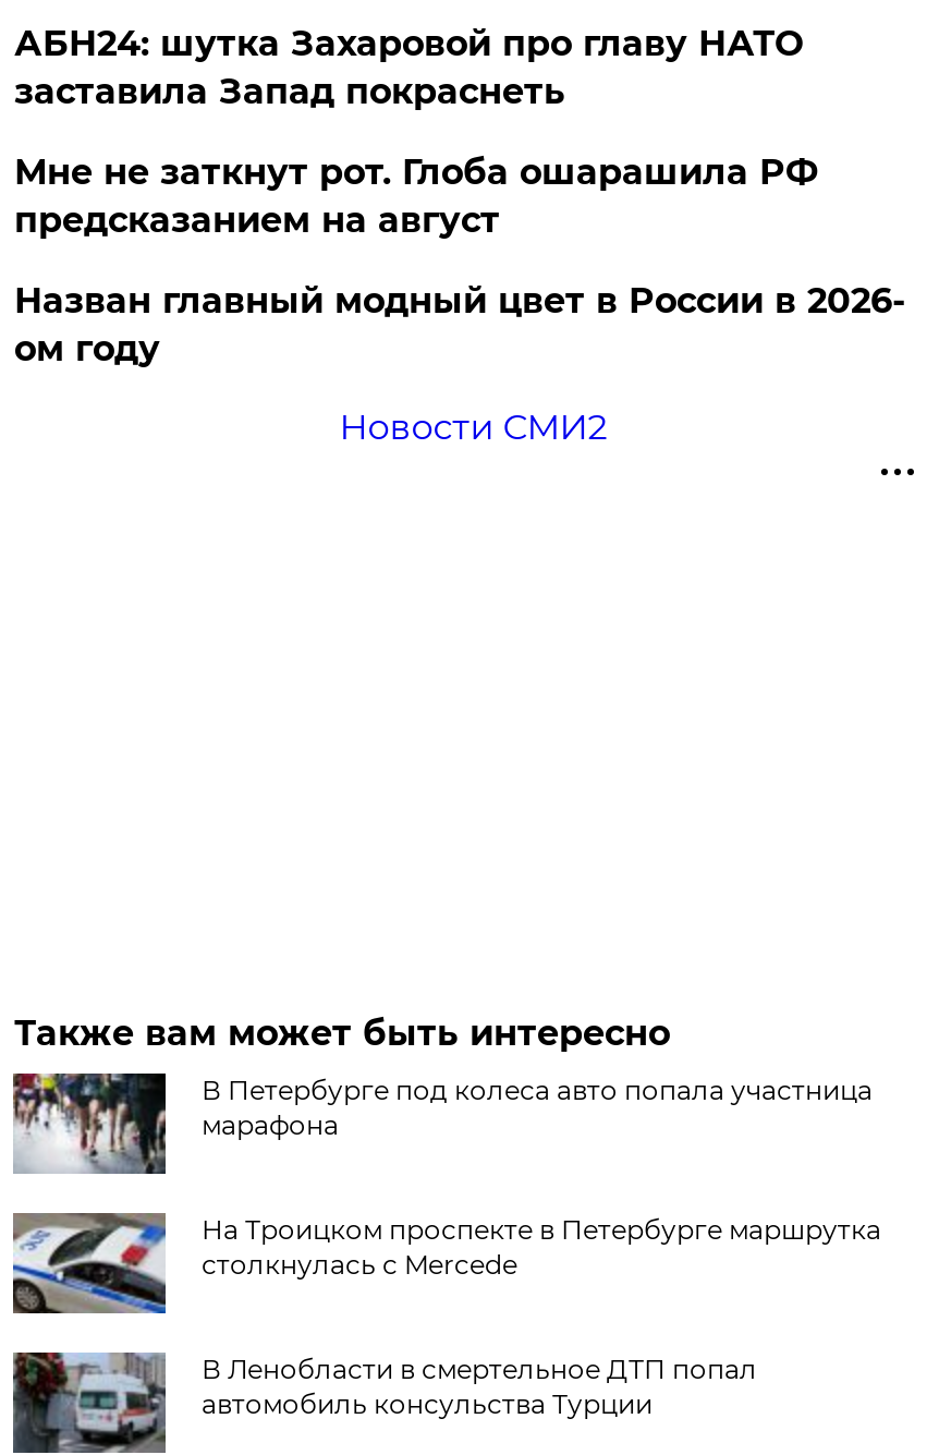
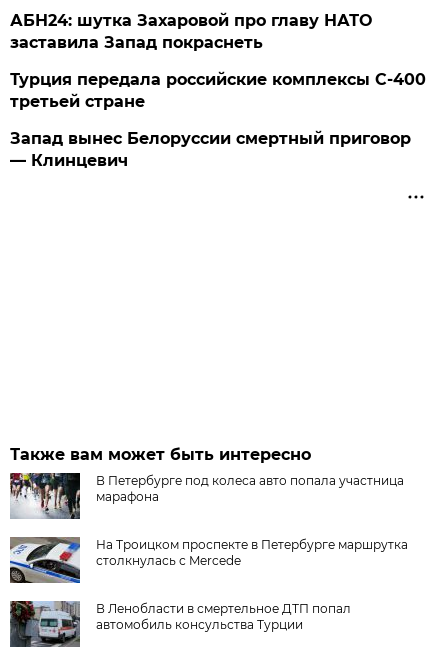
- Мне не заткнут рот. Глоба ошарашила РФ
- предсказанием на август
- Назван главный модный цвет в России в 2026-
- ом году
- Новости СМИ2
+ Турция передала российские комплексы С-400
+ третьей стране
+ Запад вынес Белоруссии смертный приговор
+ — Клинцевич
